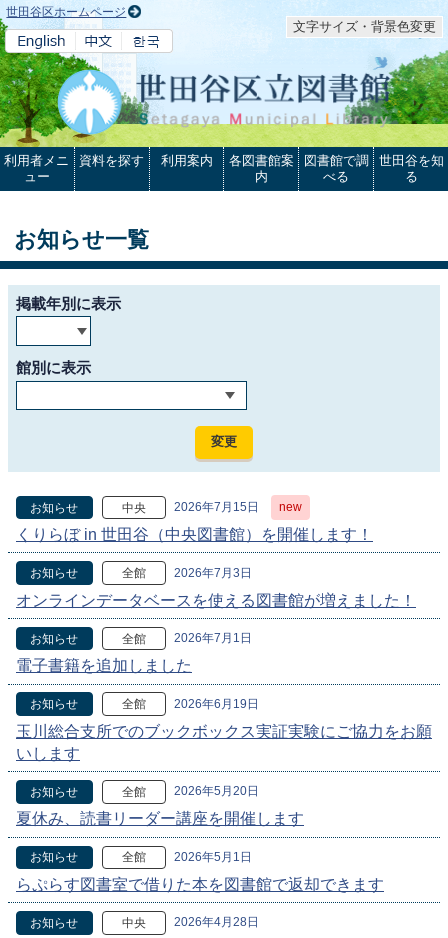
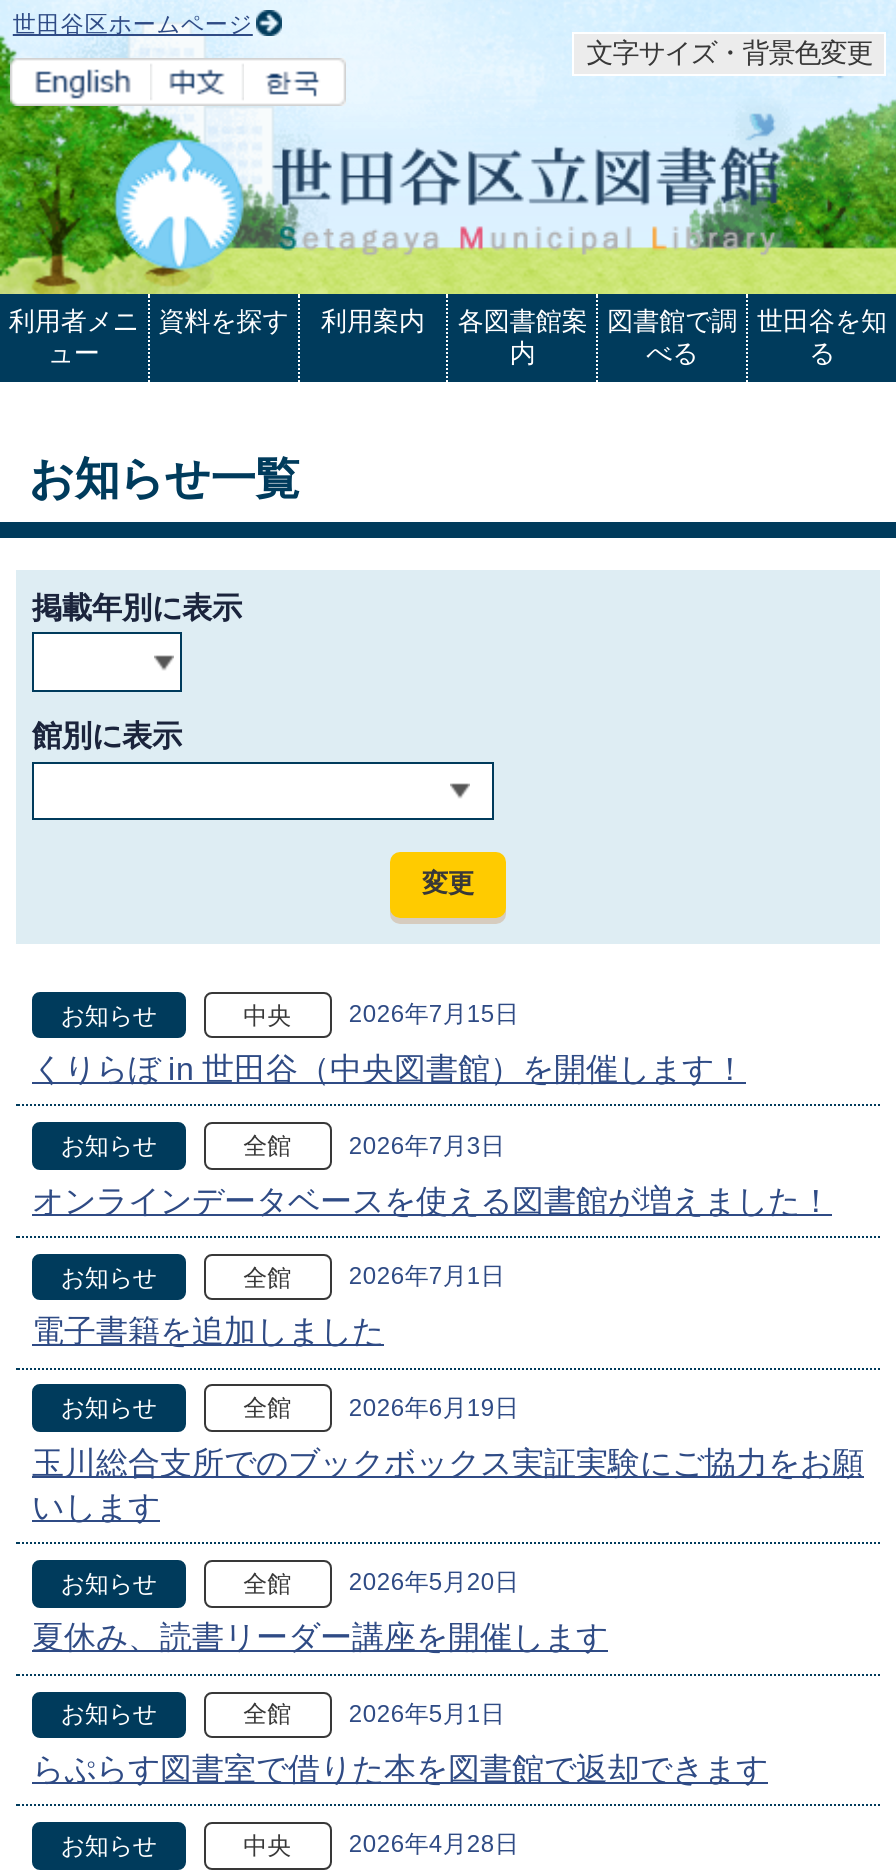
- new
